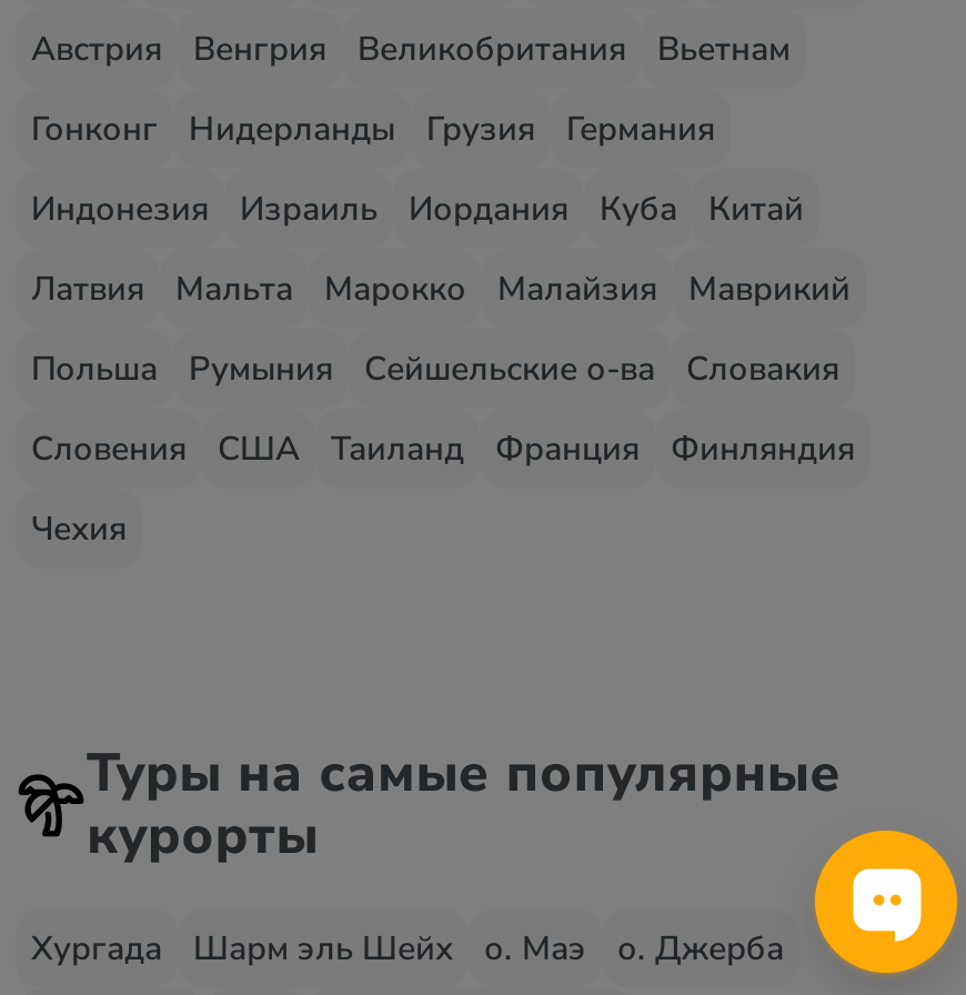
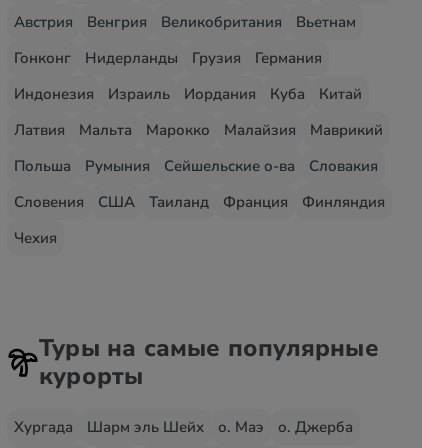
- [image]
